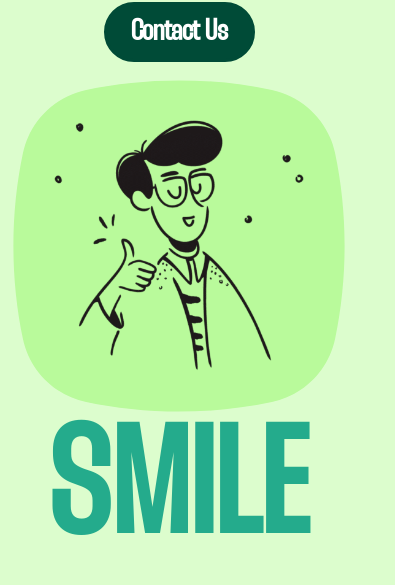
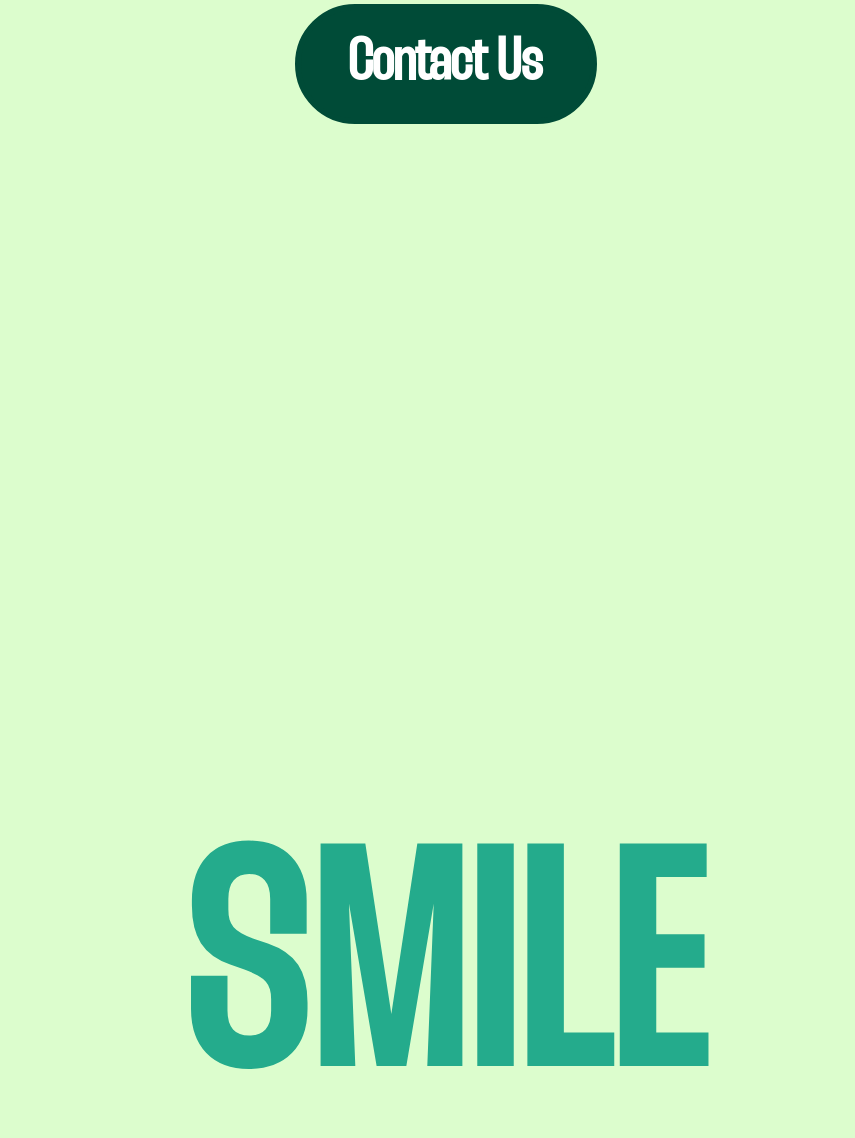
- [image]
